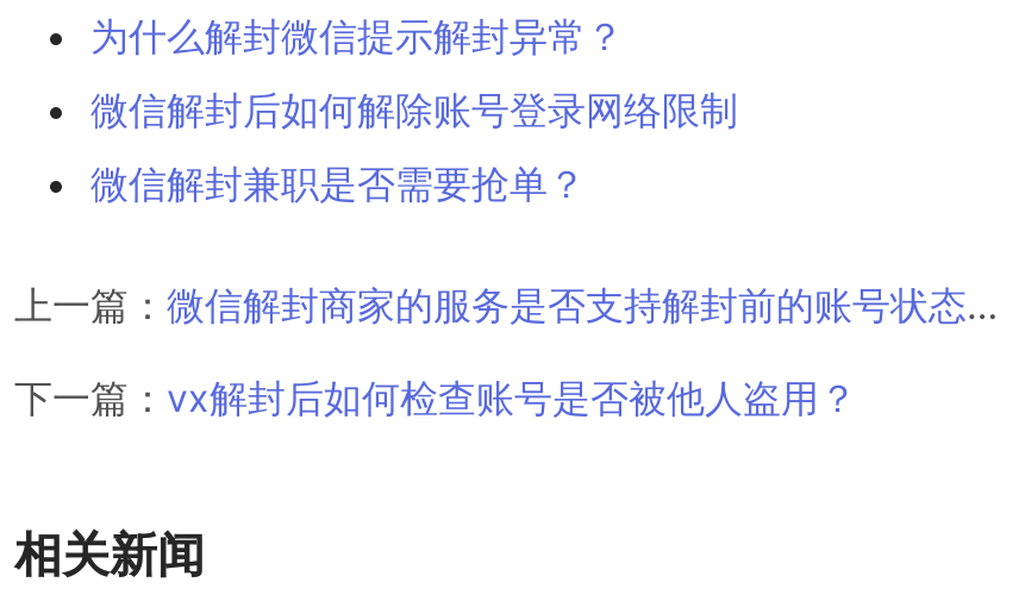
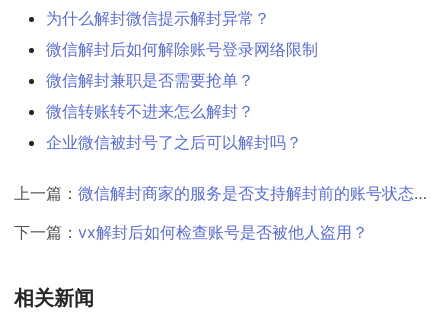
+ 微信转账转不进来怎么解封？
+ 企业微信被封号了之后可以解封吗？
